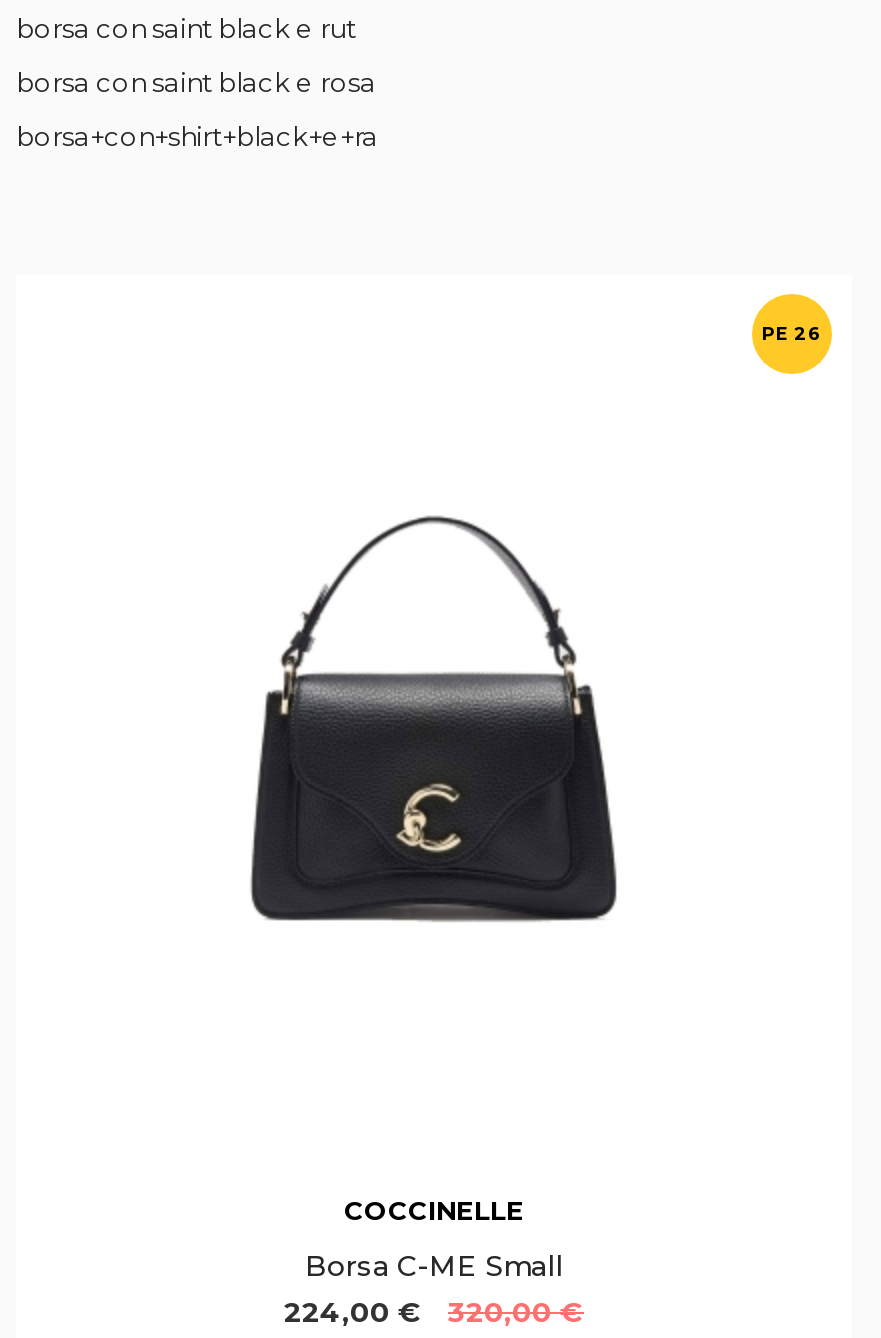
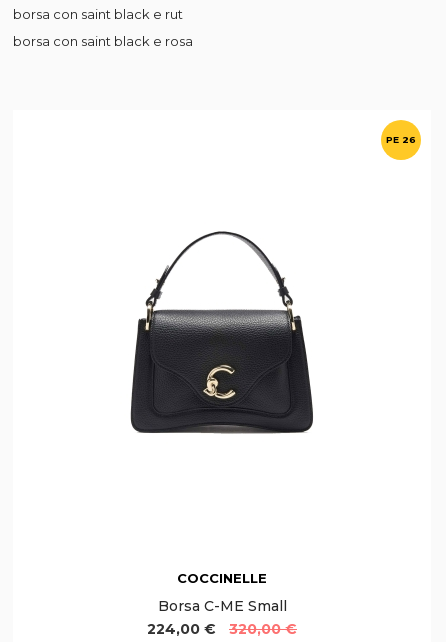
- borsa+con+shirt+black+e+ra
